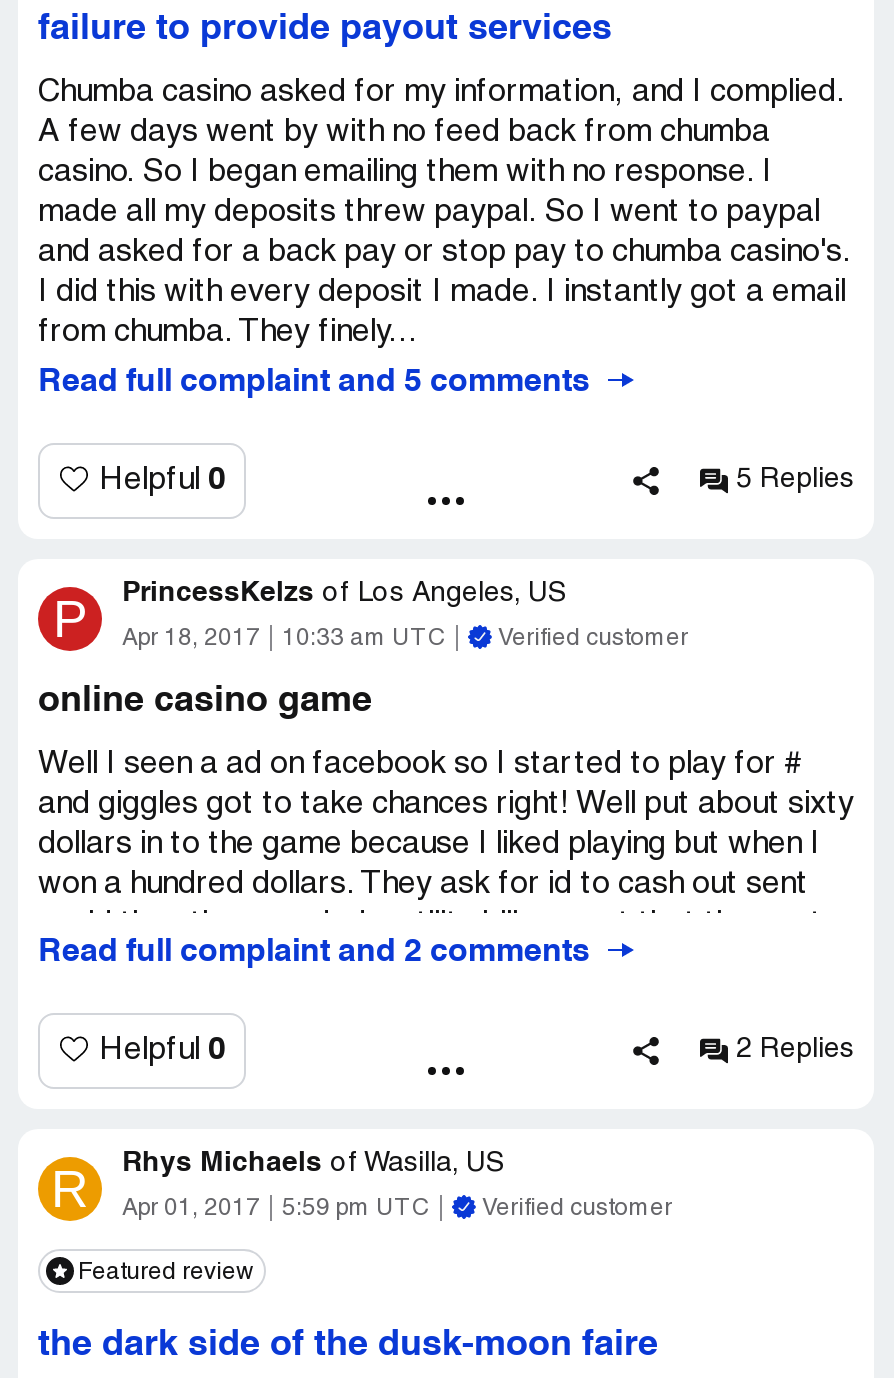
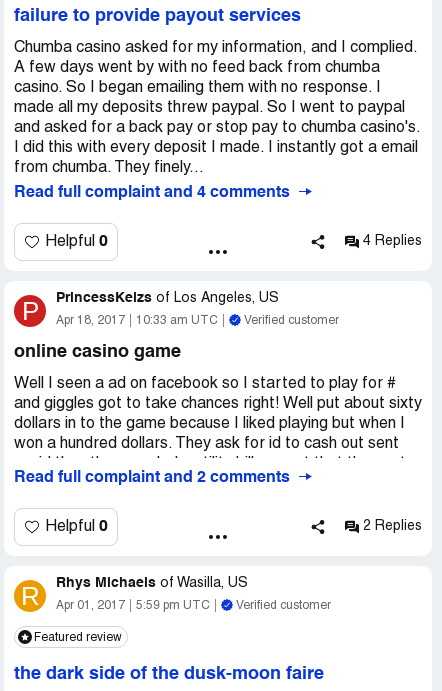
- Read full complaint and 5 comments
+ Read full complaint and 4 comments

- 5 Replies
+ 4 Replies
